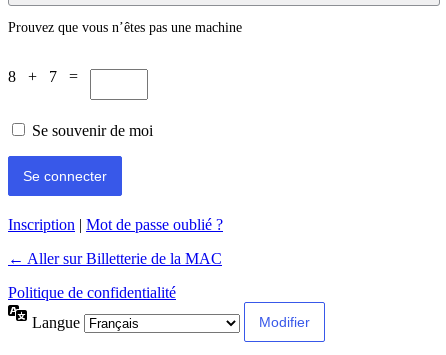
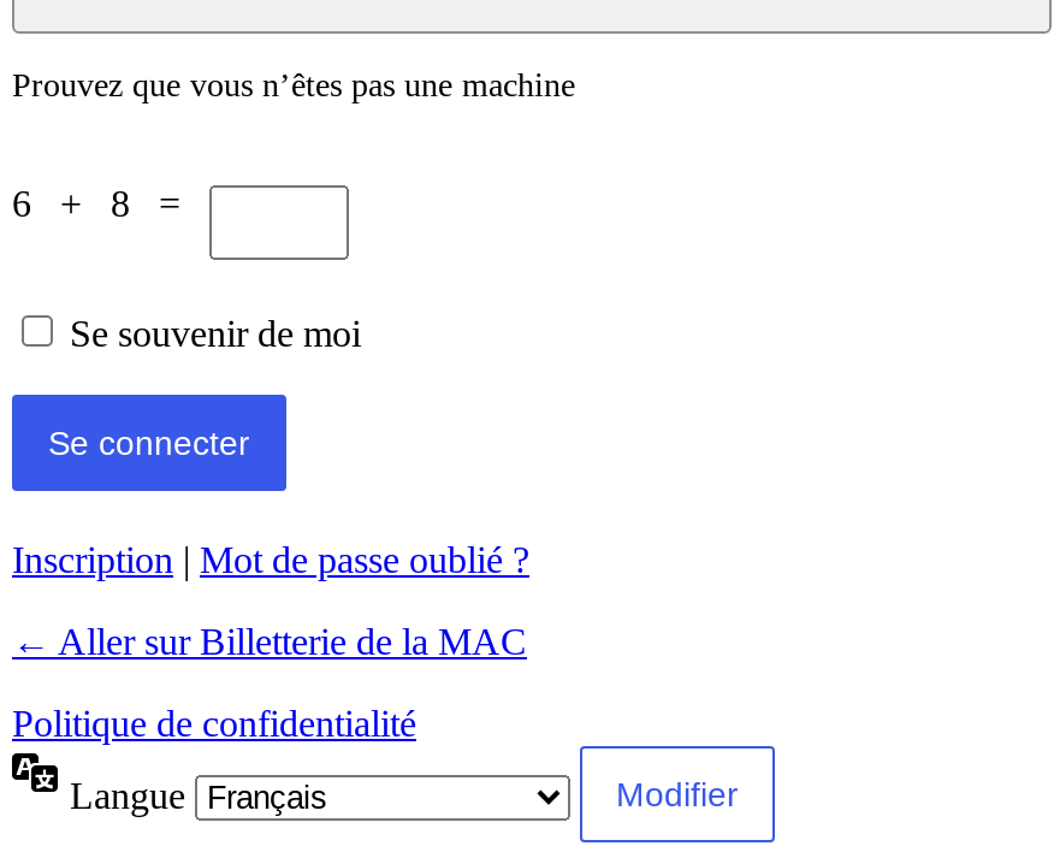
- 8 + 7 =
+ 6 + 8 =
